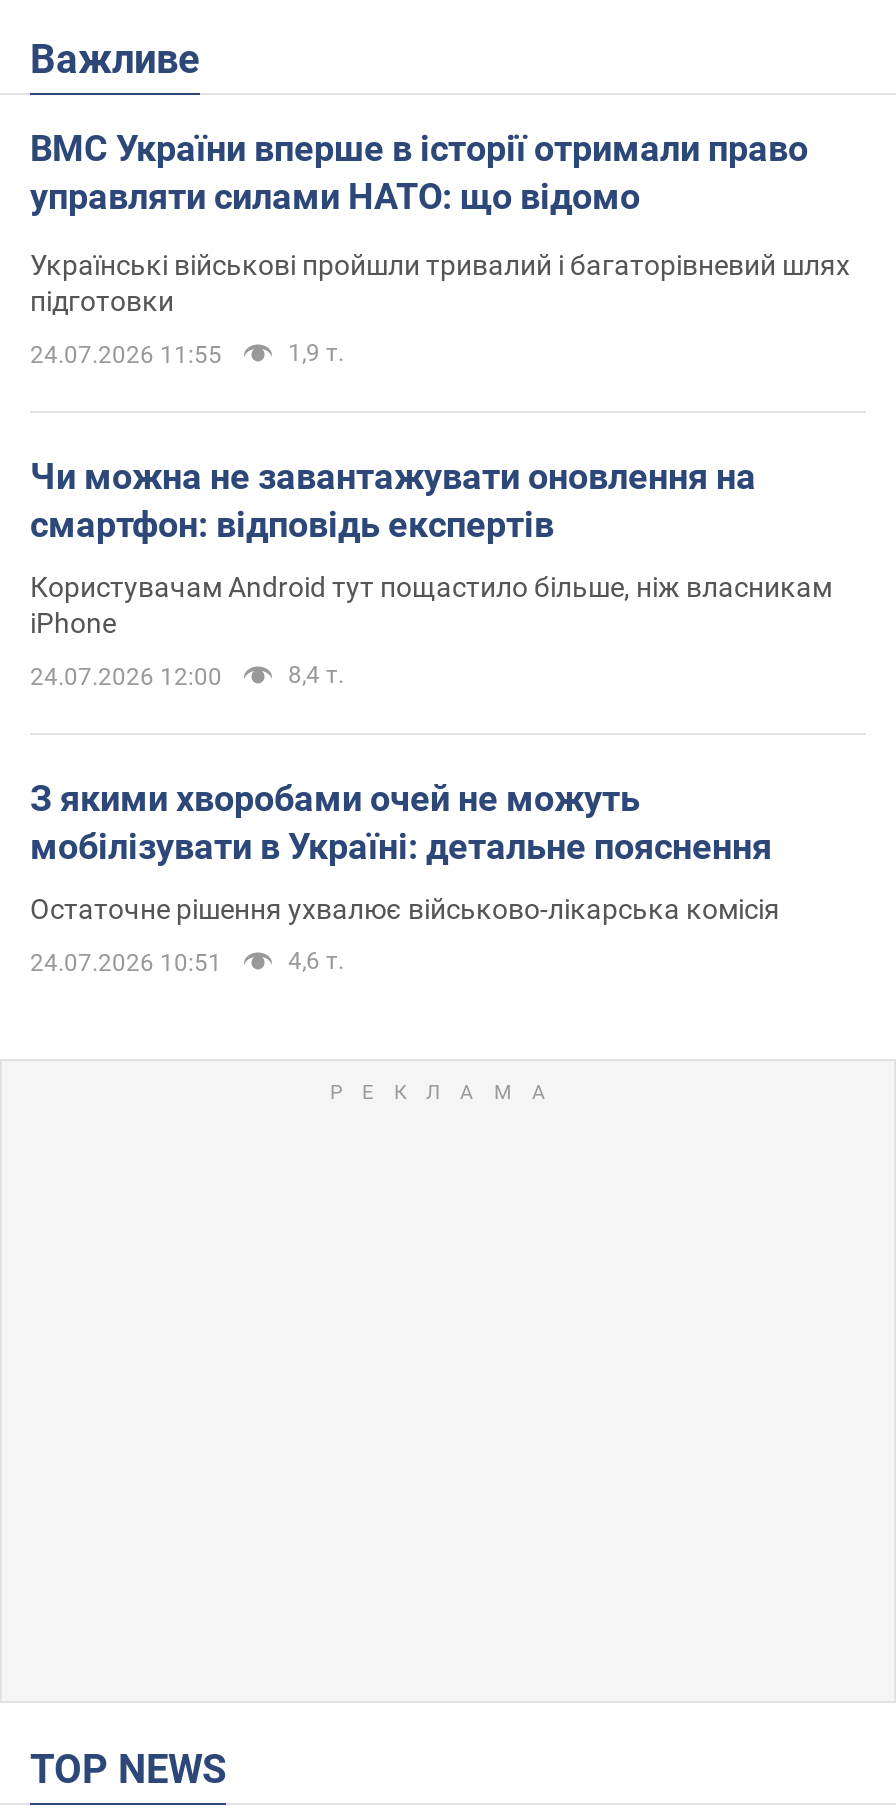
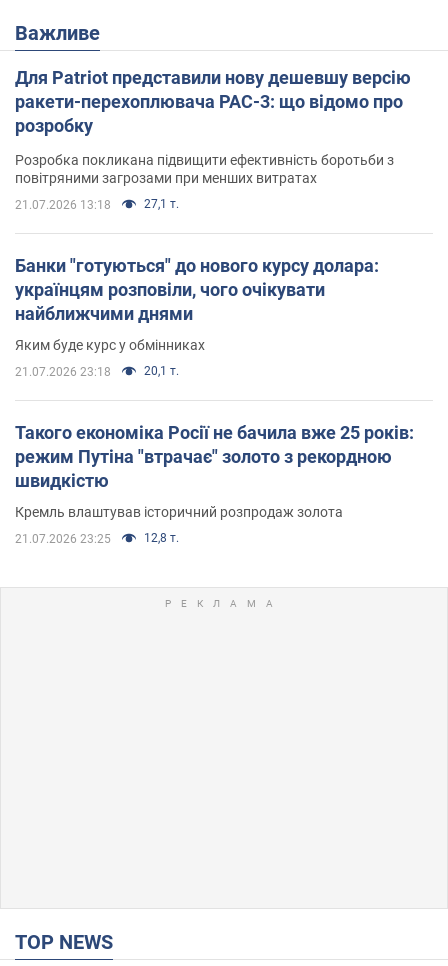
- ВМС України вперше в історії отримали право
- управляти силами НАТО: що відомо
+ Для Patriot представили нову дешевшу версію
+ ракети-перехоплювача PAC-3: що відомо про
+ розробку

- Українські військові пройшли тривалий і багаторівневий шлях
- підготовки
+ Розробка покликана підвищити ефективність боротьби з
+ повітряними загрозами при менших витратах

- 24.07.2026 11:55
- 1,9 т.
+ 21.07.2026 13:18
+ 27,1 т.

- Чи можна не завантажувати оновлення на
- смартфон: відповідь експертів
+ Банки "готуються" до нового курсу долара:
+ українцям розповіли, чого очікувати
+ найближчими днями

- Користувачам Android тут пощастило більше, ніж власникам
- iPhone
+ Яким буде курс у обмінниках

- 24.07.2026 12:00
- 8,4 т.
+ 21.07.2026 23:18
+ 20,1 т.

- З якими хворобами очей не можуть
- мобілізувати в Україні: детальне пояснення
+ Такого економіка Росії не бачила вже 25 років:
+ режим Путіна "втрачає" золото з рекордною
+ швидкістю

- Остаточне рішення ухвалює військово-лікарська комісія
+ Кремль влаштував історичний розпродаж золота

- 24.07.2026 10:51
- 4,6 т.
+ 21.07.2026 23:25
+ 12,8 т.
